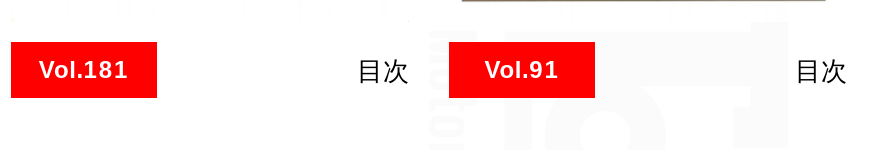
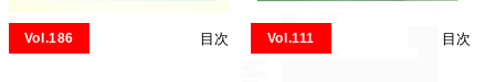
- Vol.181
+ Vol.186

- Vol.91
+ Vol.111
